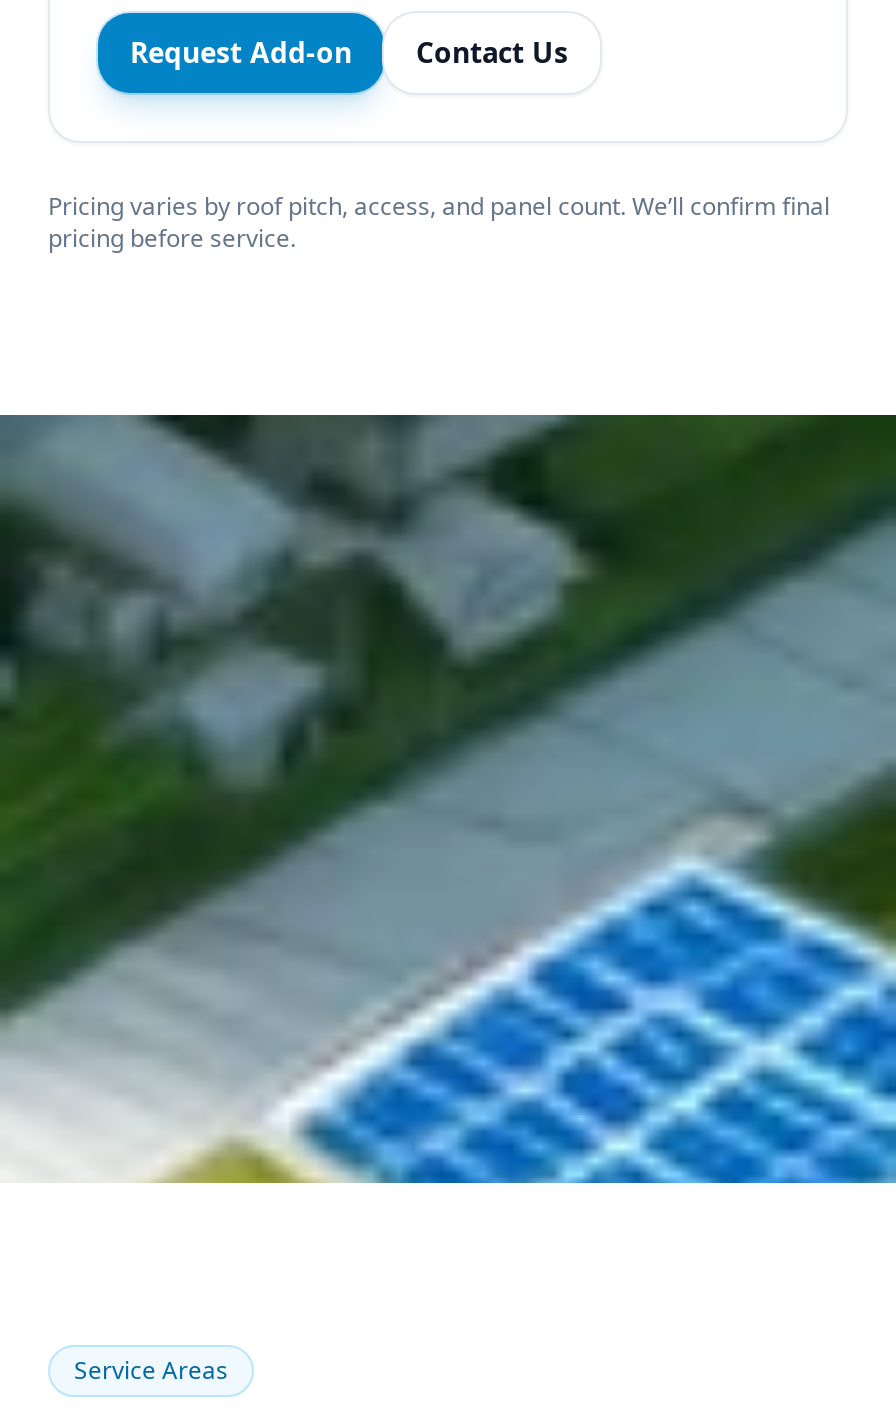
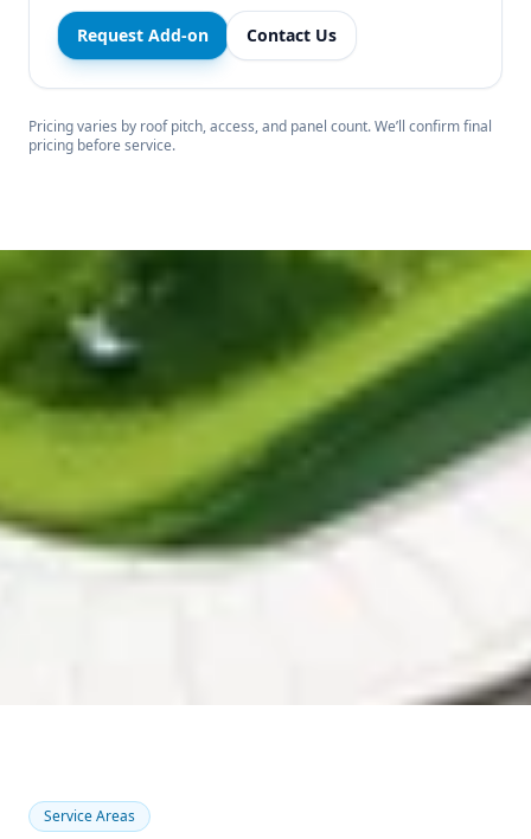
- [image]
+ [image]
